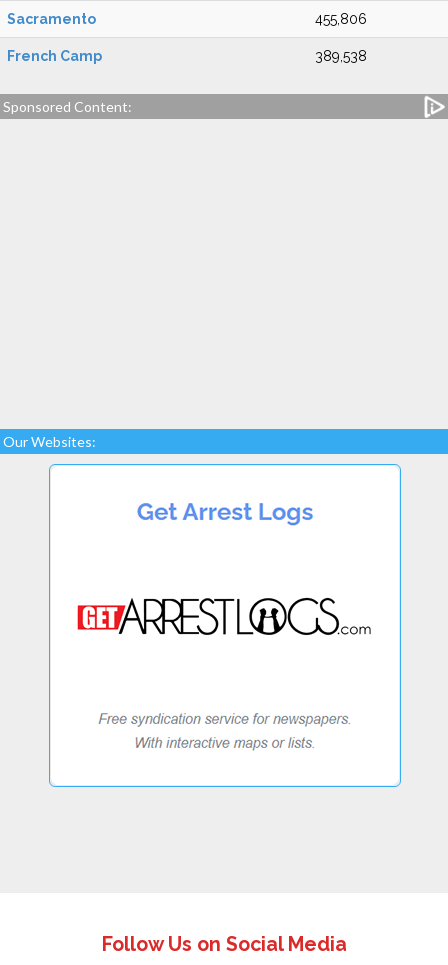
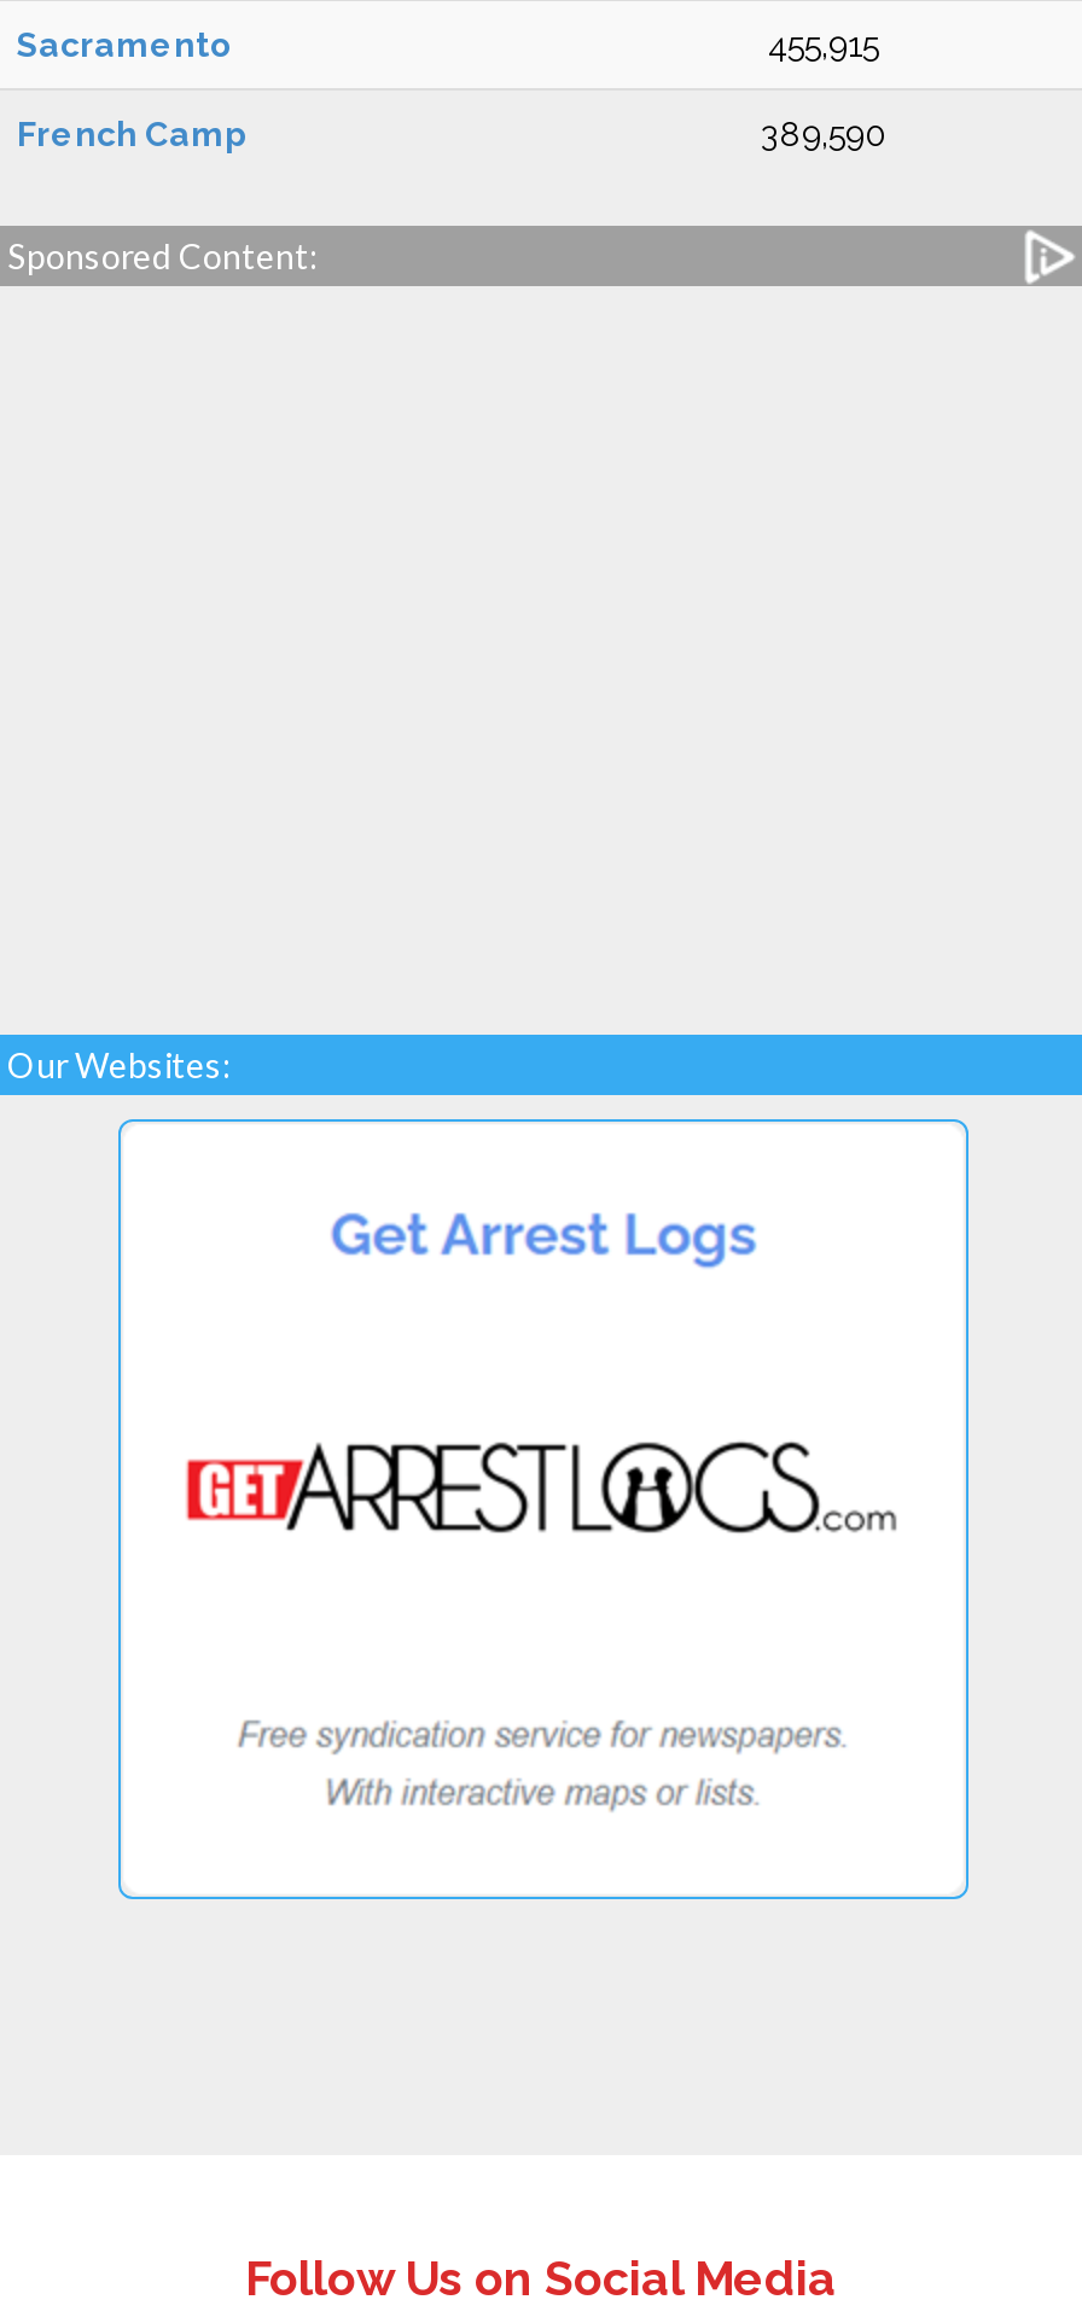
- 455,806
+ 455,915

- 389,538
+ 389,590
